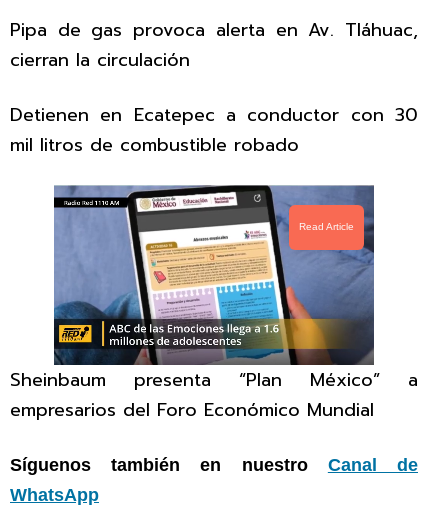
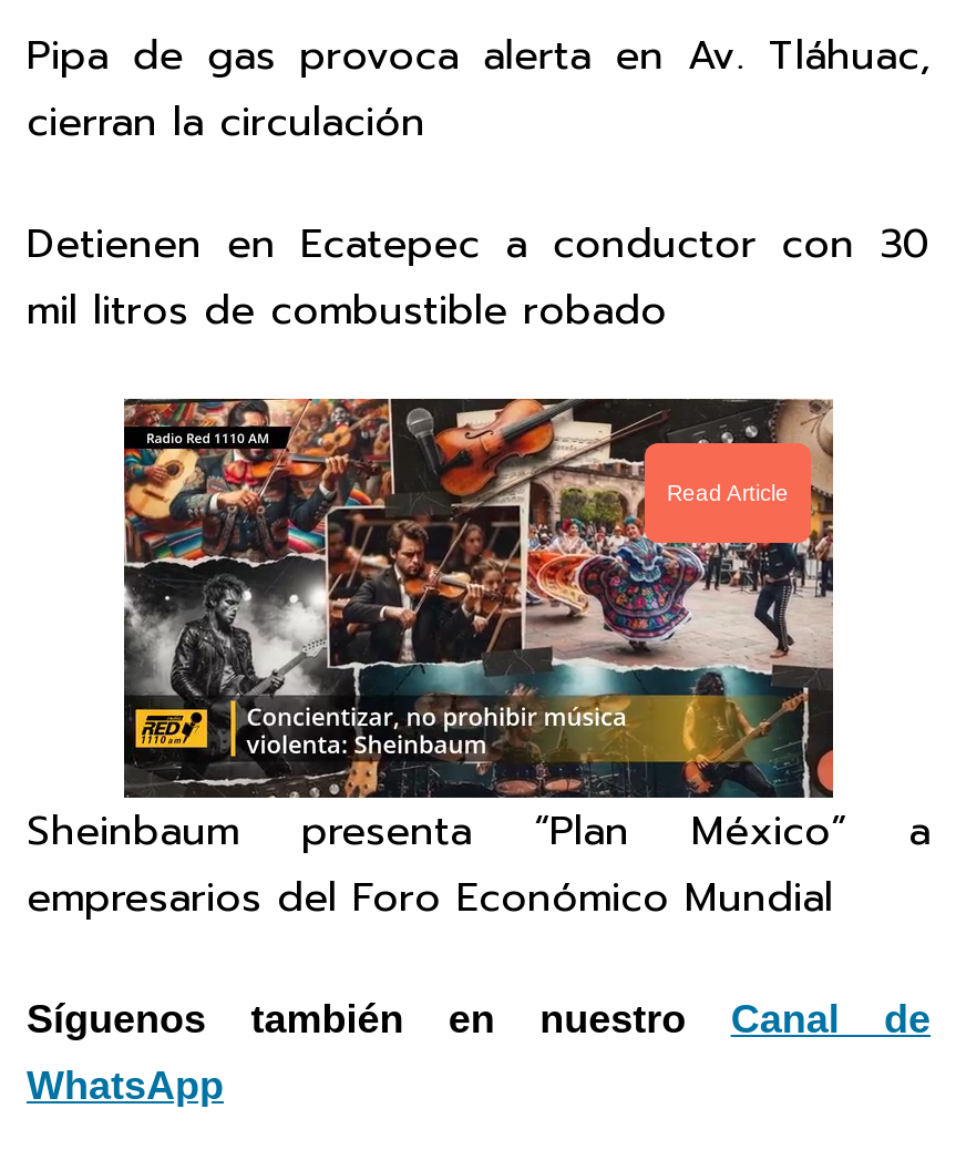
- [image]
+ [image]
